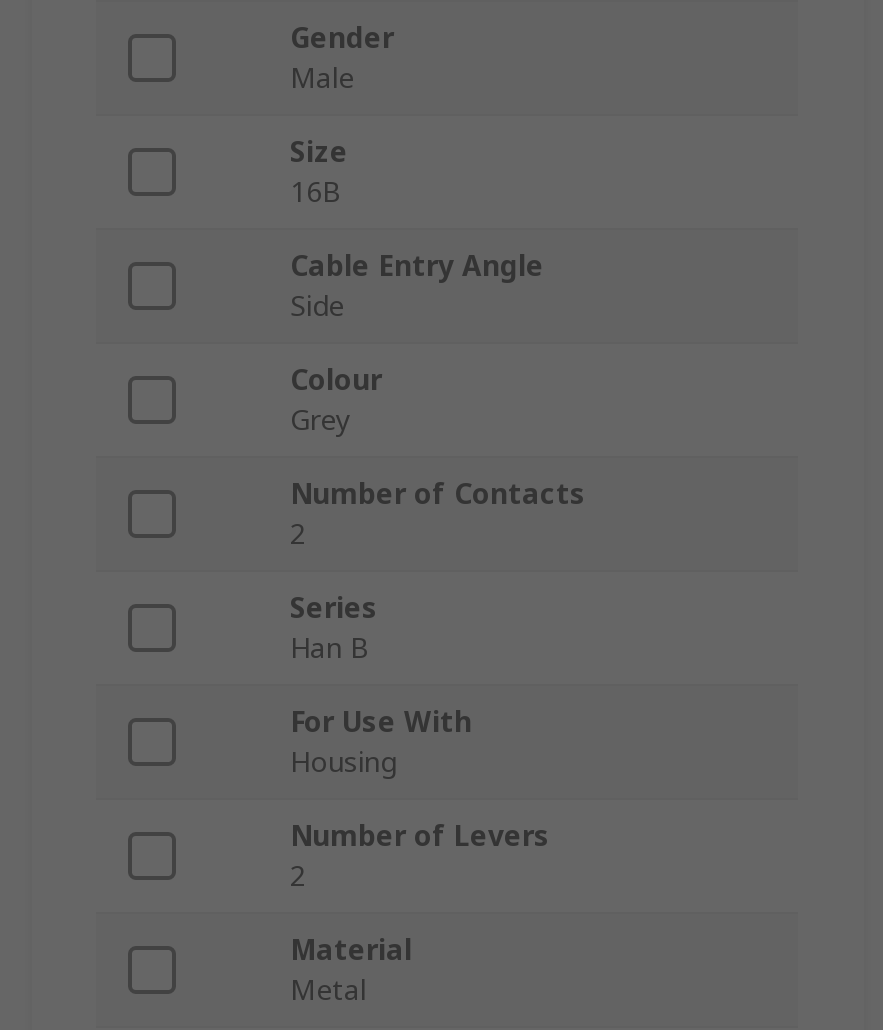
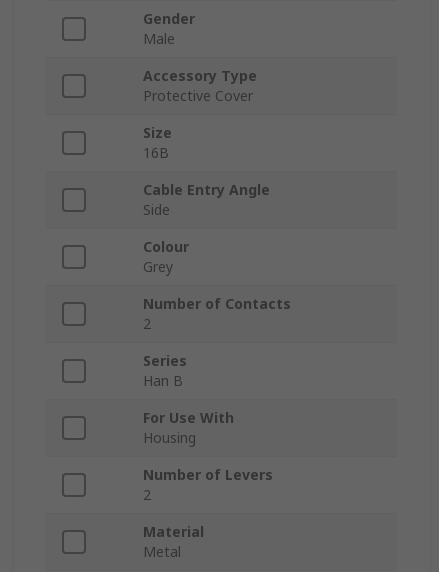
+ Accessory Type
+ Protective Cover
